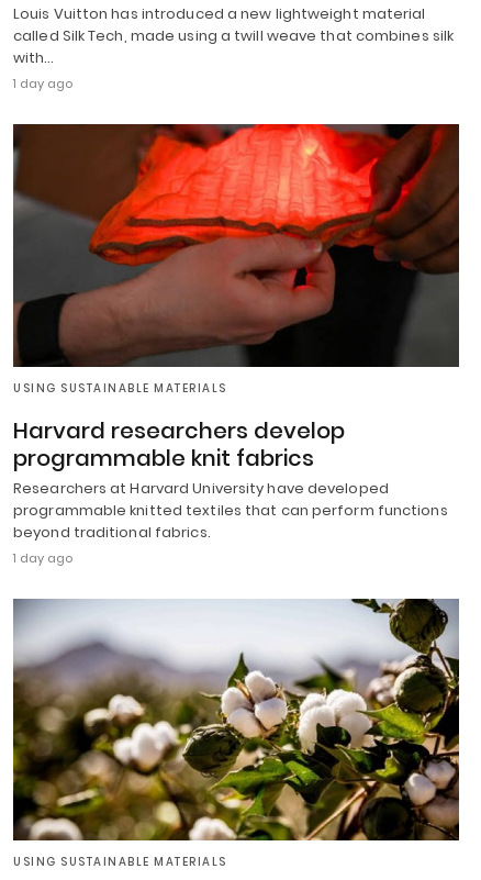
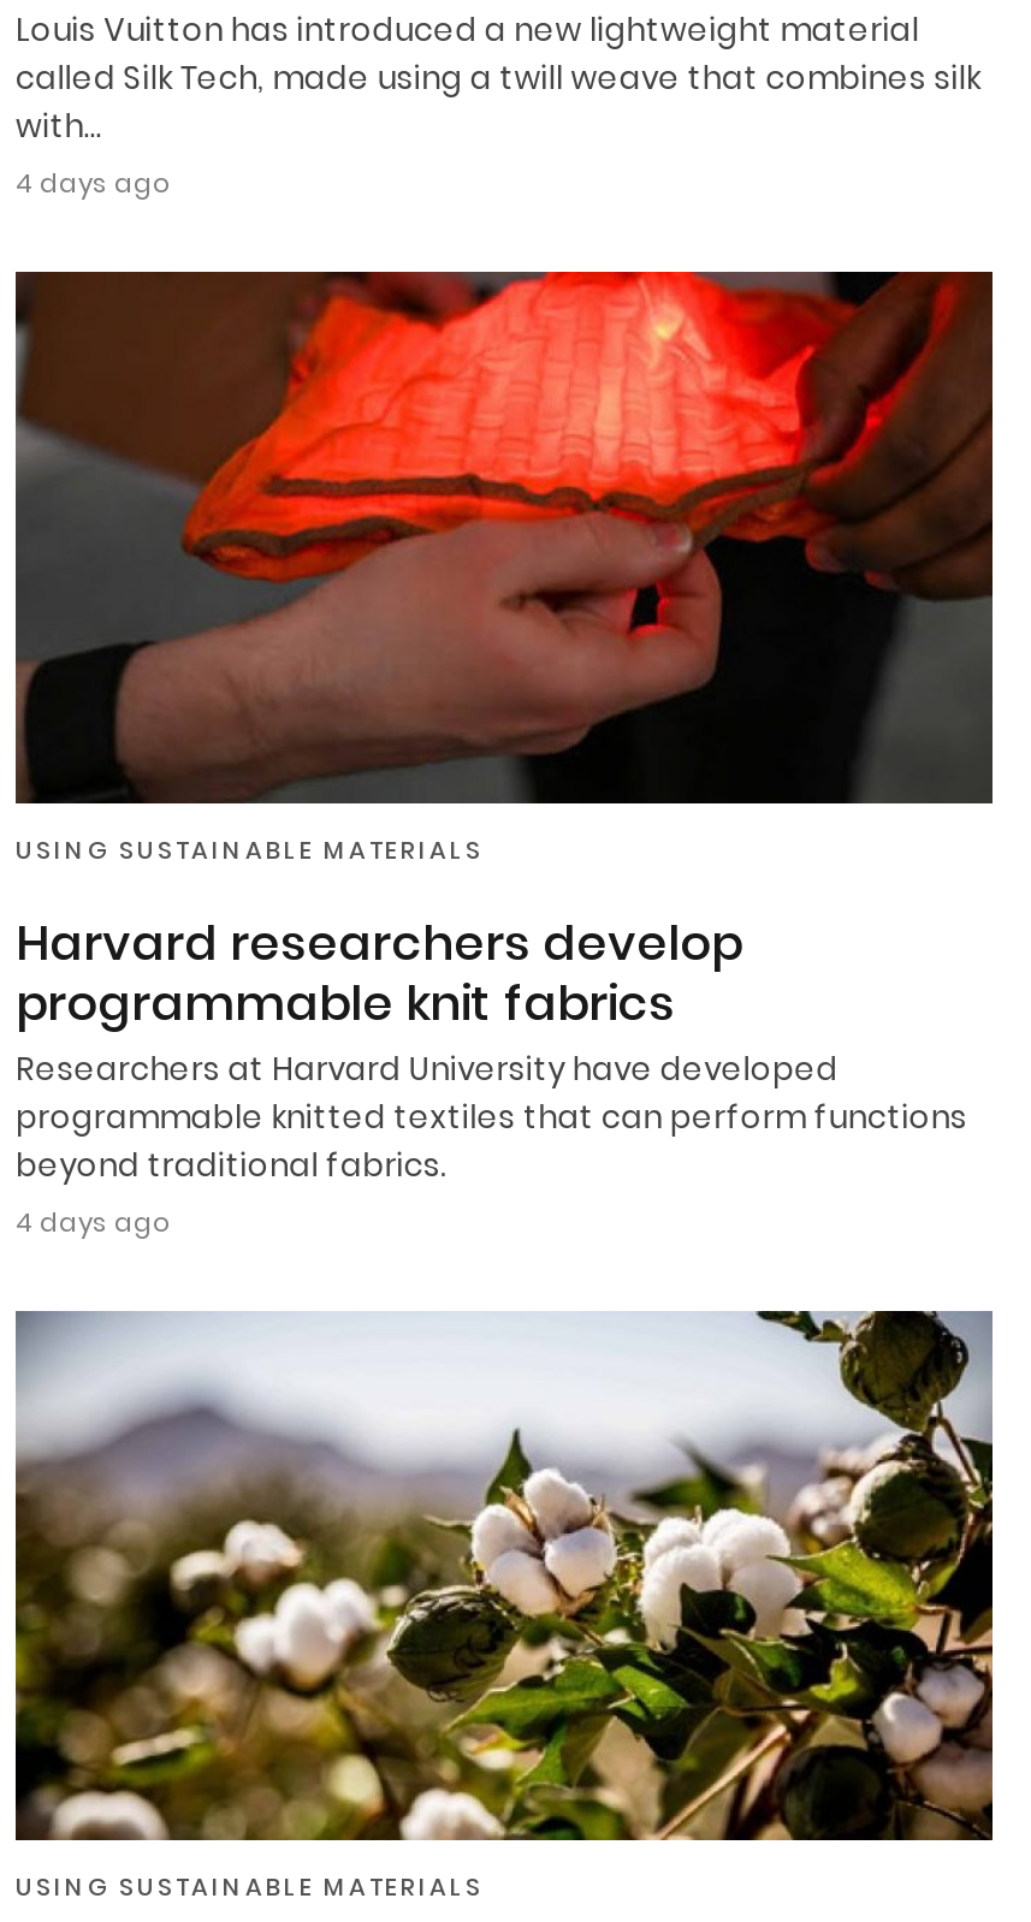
- 1 day ago
+ 4 days ago

- 1 day ago
+ 4 days ago
